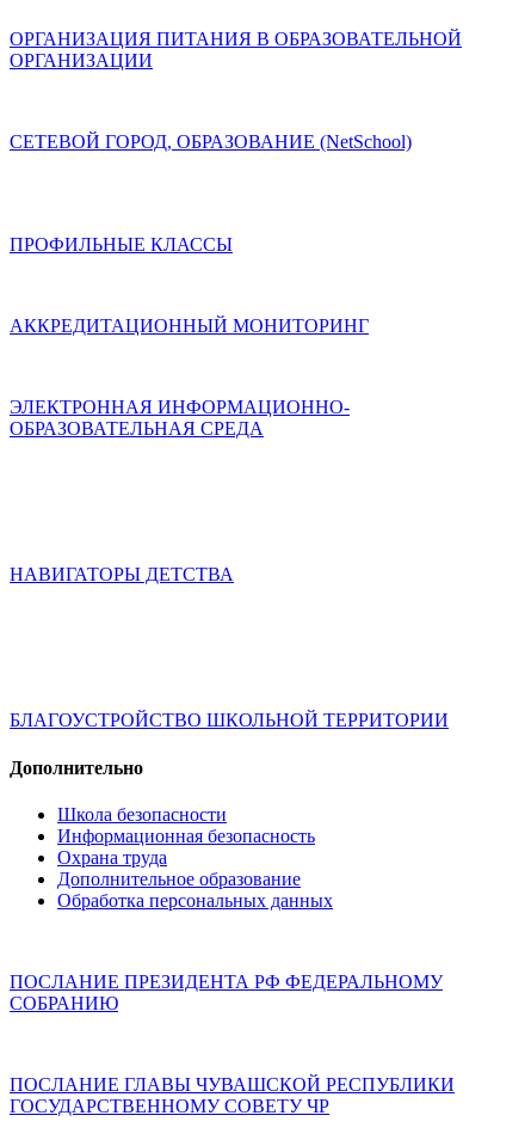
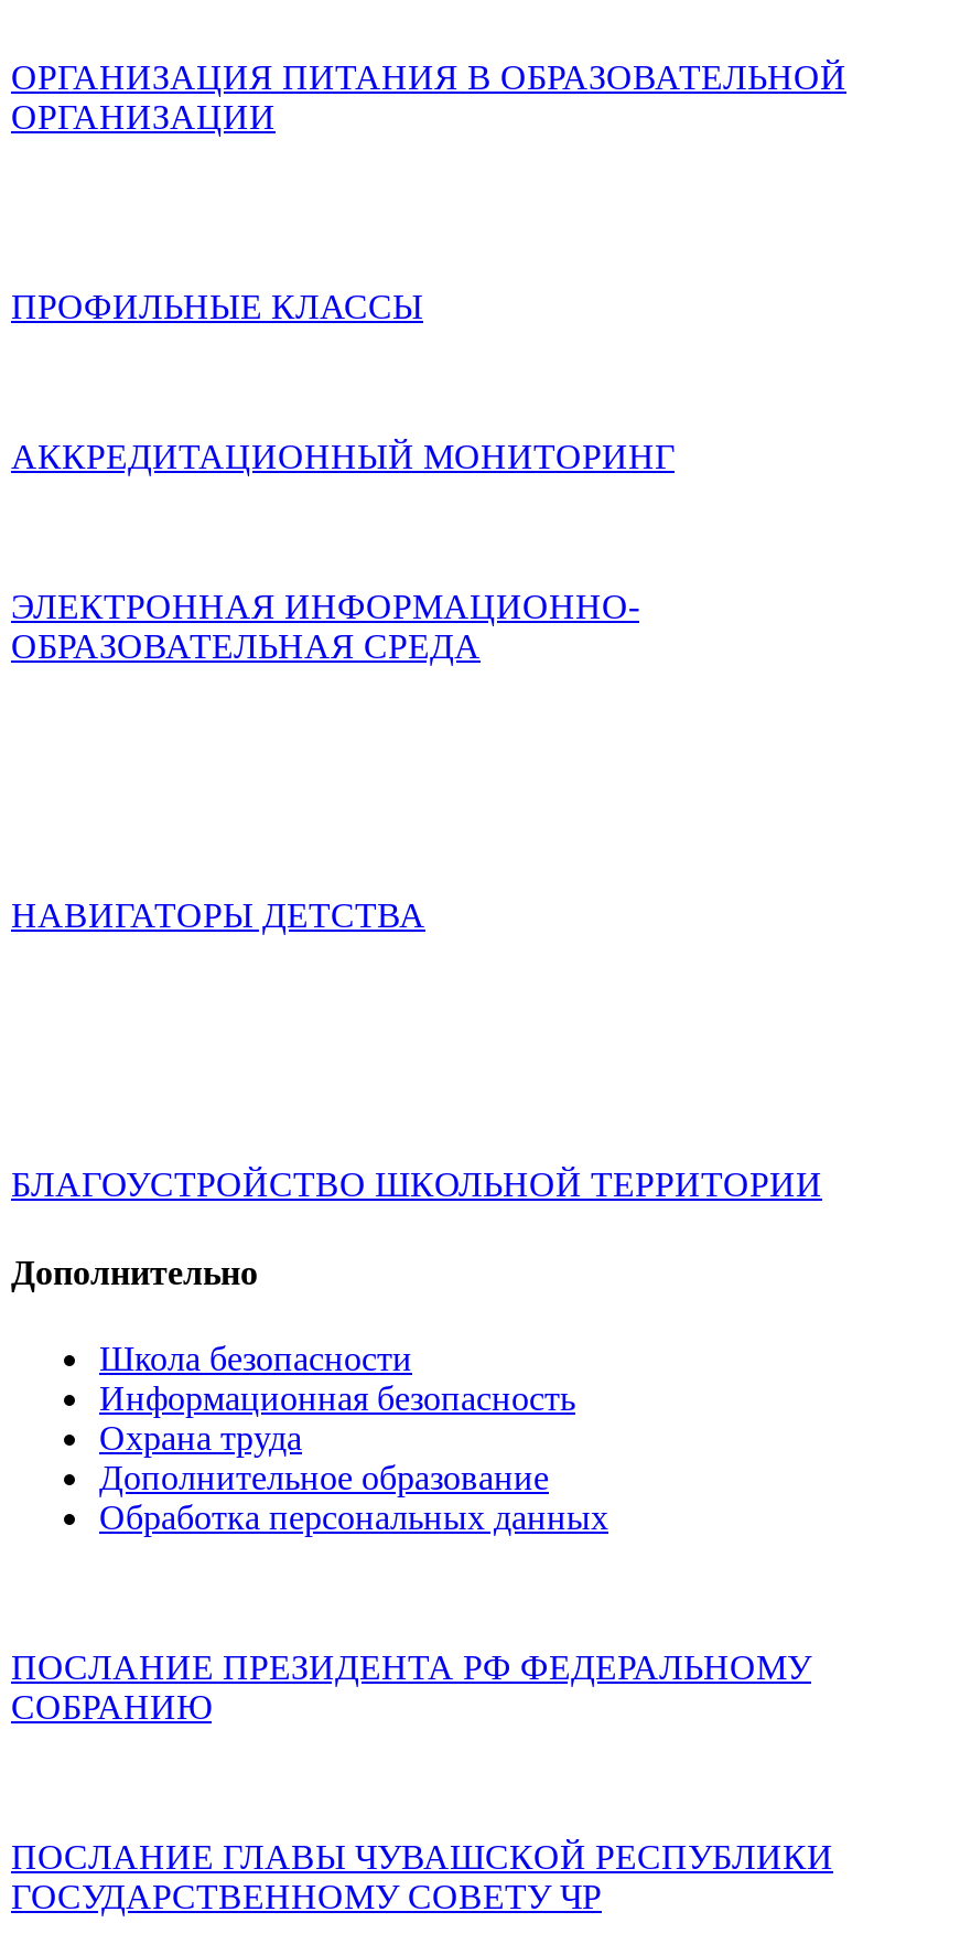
- СЕТЕВОЙ ГОРОД, ОБРАЗОВАНИЕ (NetSchool)
